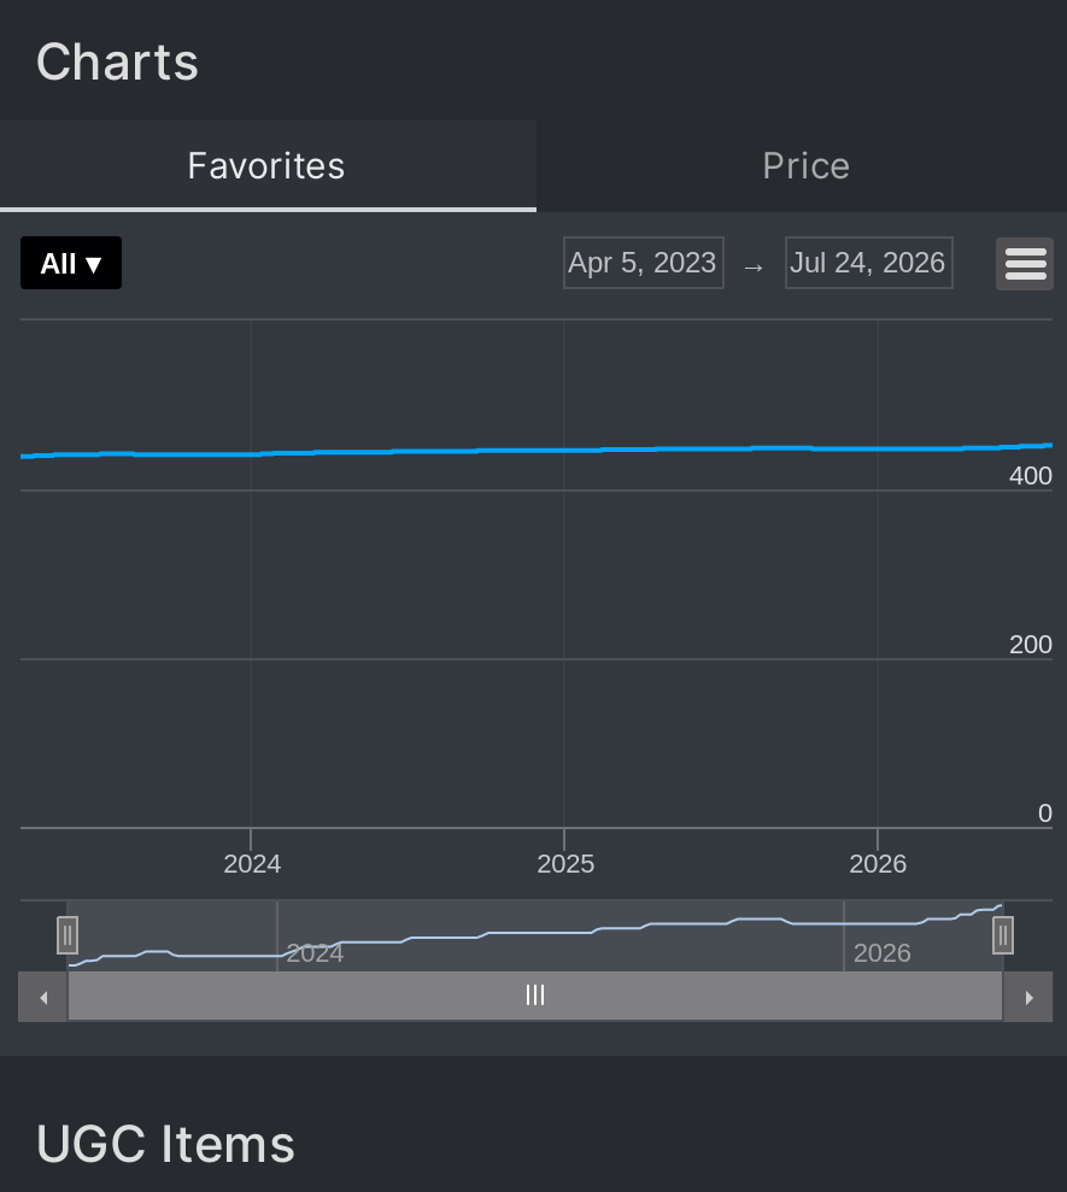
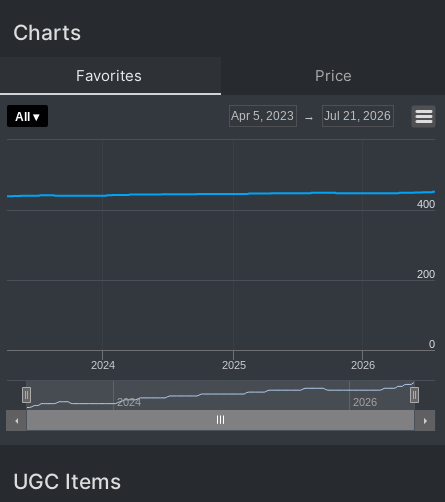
- Jul 24, 2026
+ Jul 21, 2026
